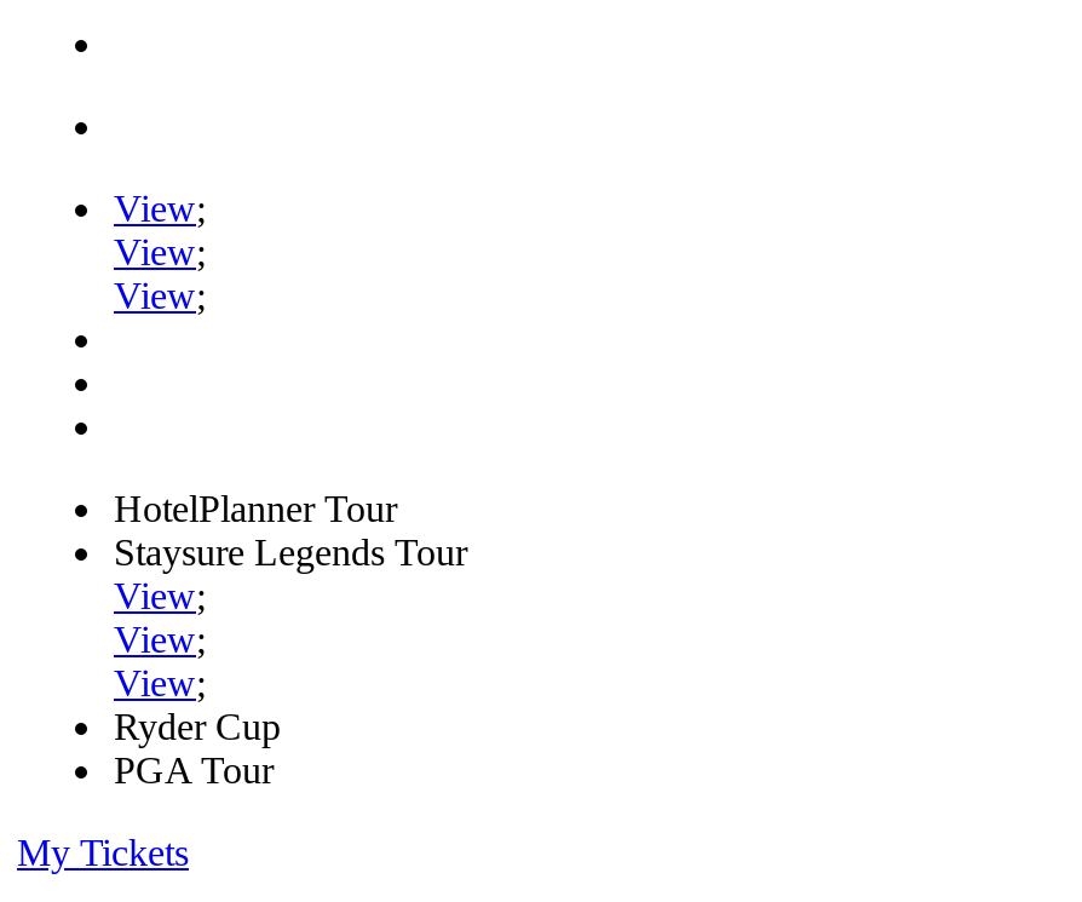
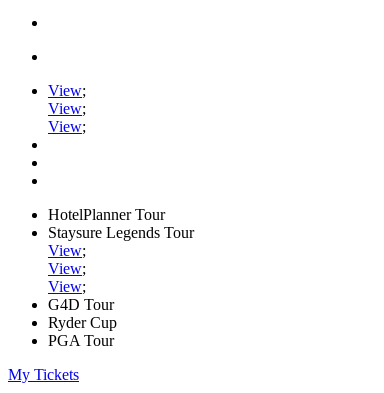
+ G4D Tour
